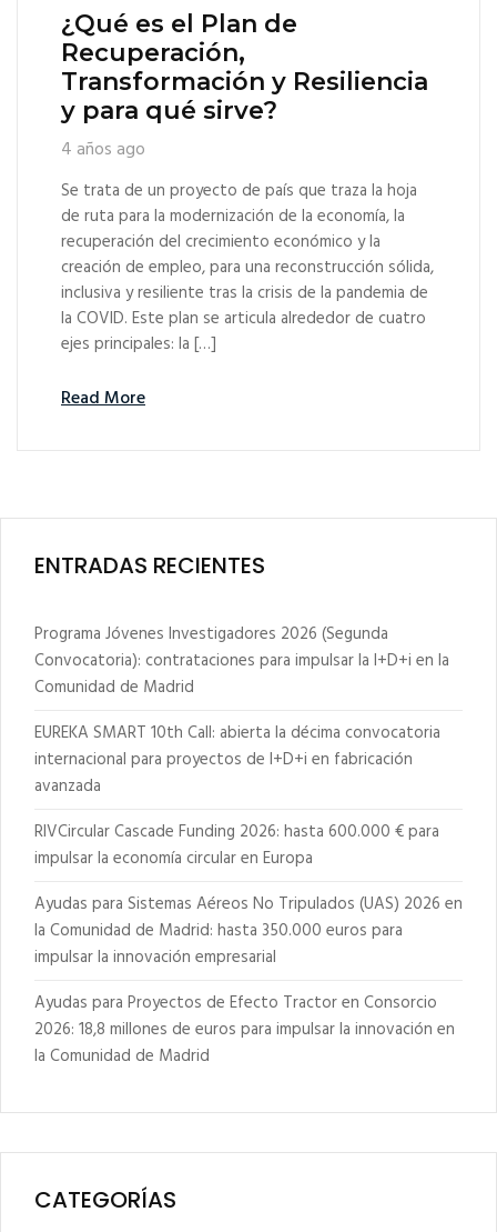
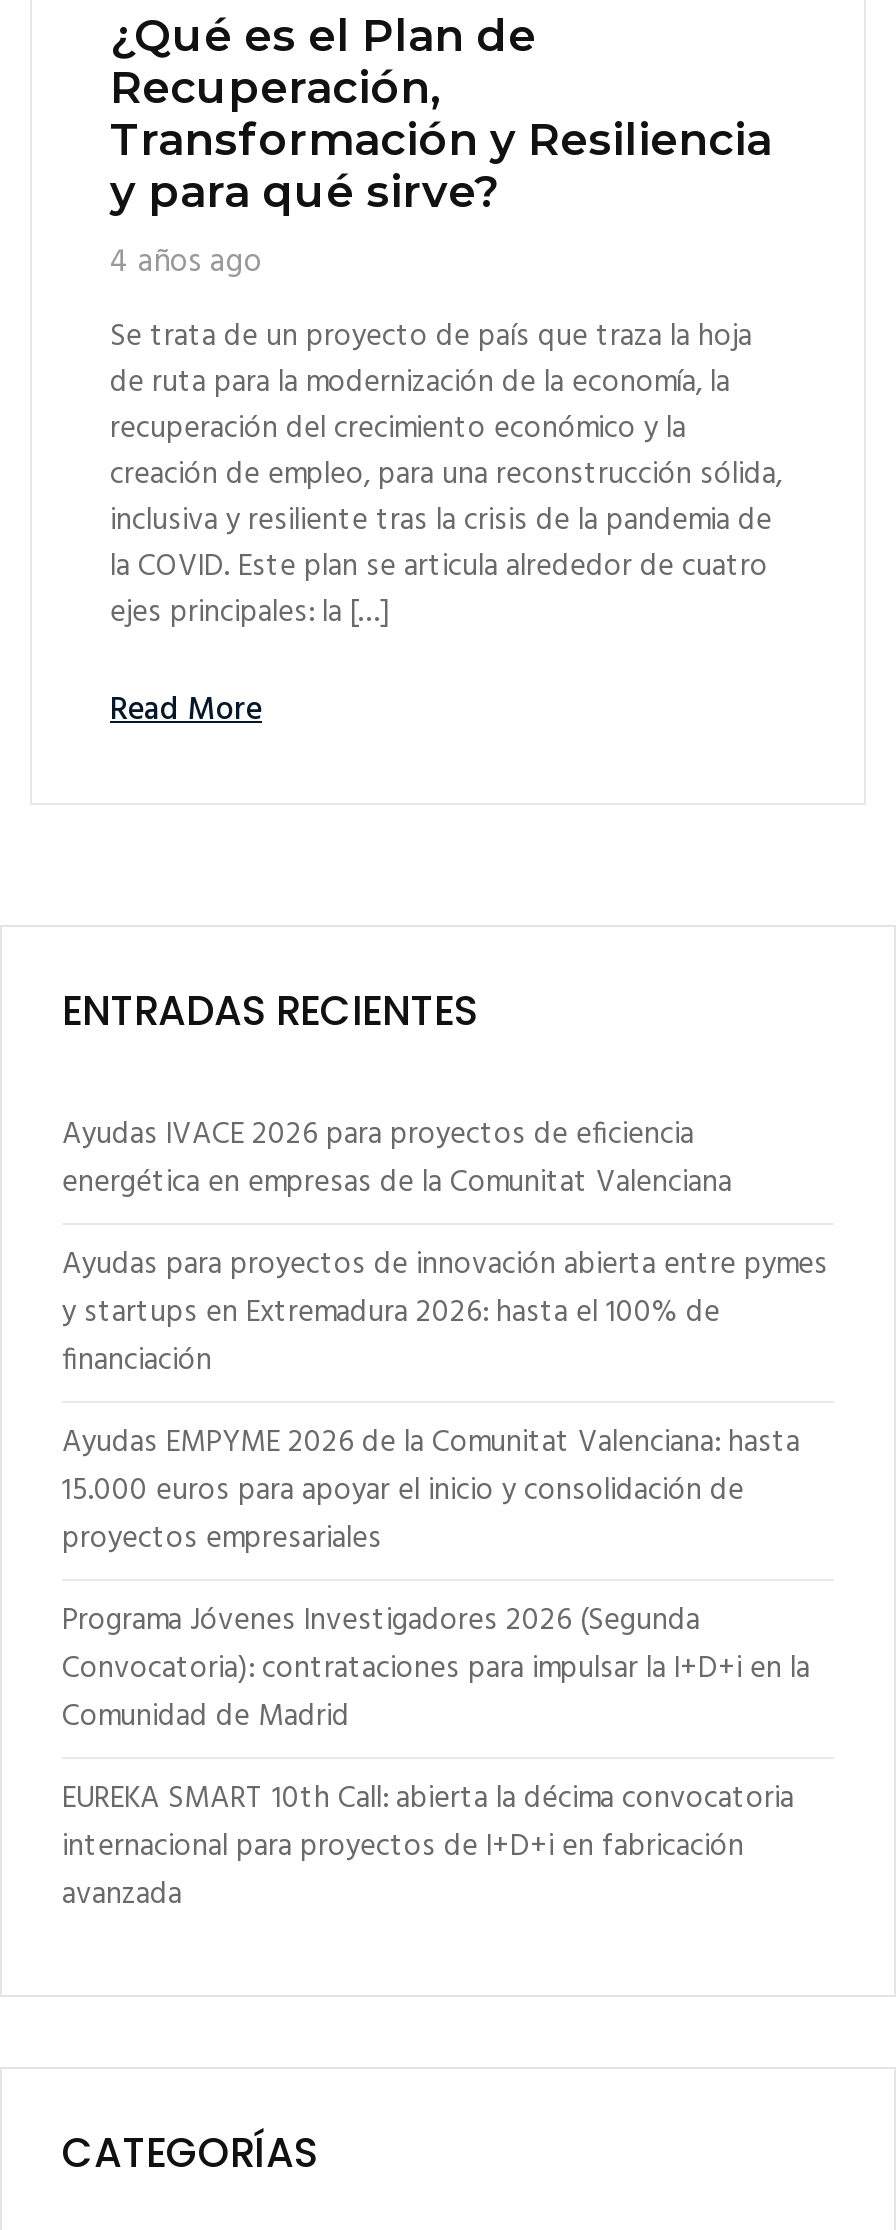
+ Ayudas IVACE 2026 para proyectos de eficiencia
+ energética en empresas de la Comunitat Valenciana
+ Ayudas para proyectos de innovación abierta entre pymes
+ y startups en Extremadura 2026: hasta el 100% de
+ financiación
+ Ayudas EMPYME 2026 de la Comunitat Valenciana: hasta
+ 15.000 euros para apoyar el inicio y consolidación de
+ proyectos empresariales

moved down: Programa Jóvenes Investigadores 2026 (Segunda | Convocatoria): contrataciones para impulsar la I+D+i en la | Comunidad de Madrid | EUREKA SMART 10th Call: abierta la décima convocatoria | internacional para proyectos de I+D+i en fabricación | avanzada

- RIVCircular Cascade Funding 2026: hasta 600.000 € para
- impulsar la economía circular en Europa
- Ayudas para Sistemas Aéreos No Tripulados (UAS) 2026 en
- la Comunidad de Madrid: hasta 350.000 euros para
- impulsar la innovación empresarial
- Ayudas para Proyectos de Efecto Tractor en Consorcio
- 2026: 18,8 millones de euros para impulsar la innovación en
- la Comunidad de Madrid
